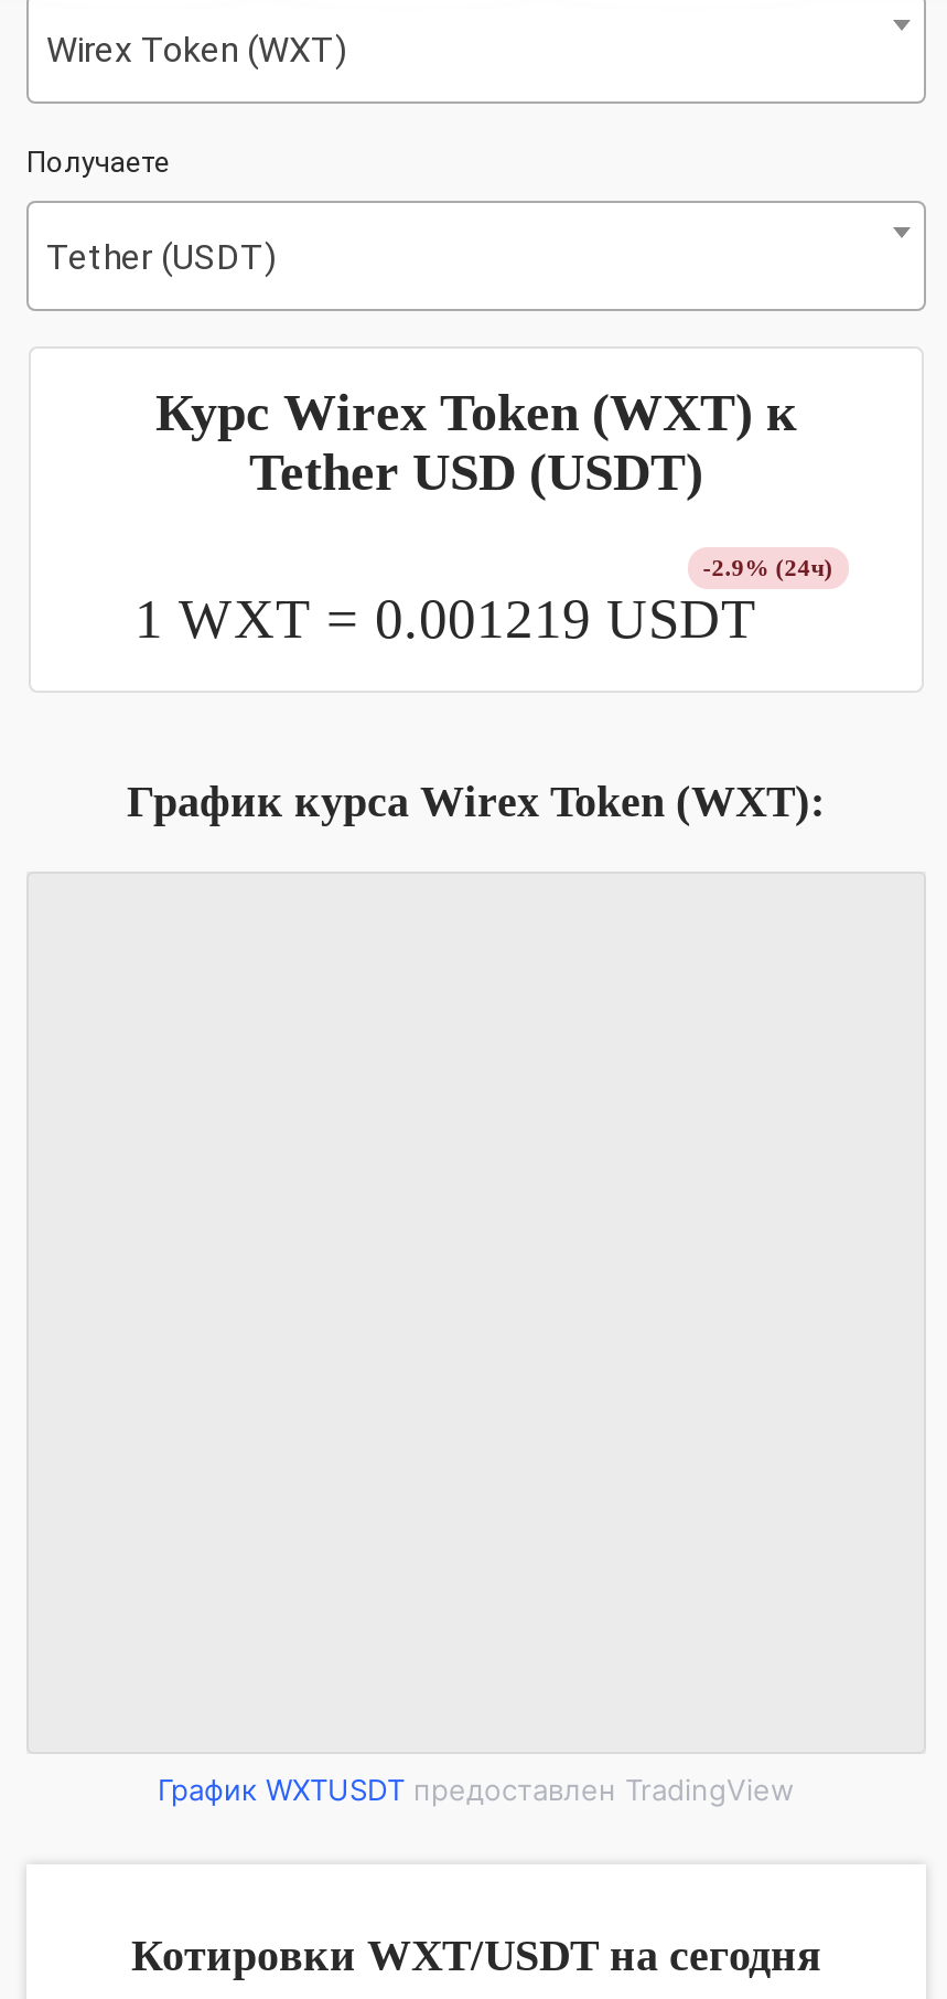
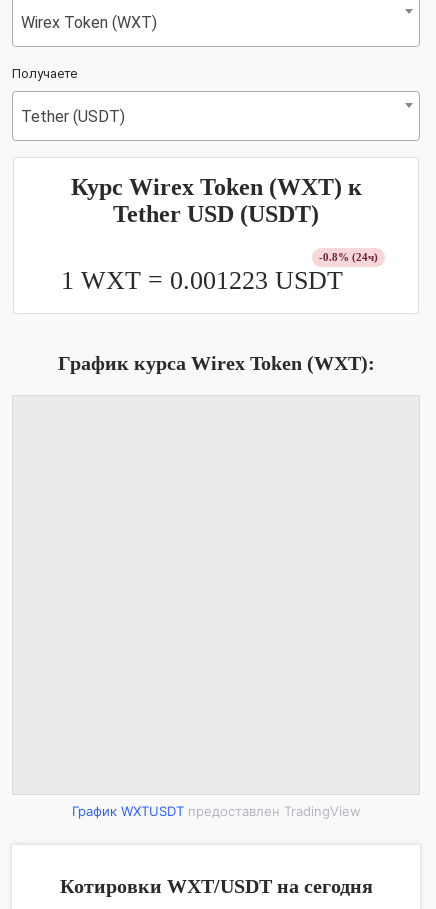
- -2.9% (24ч)
+ -0.8% (24ч)

- 1 WXT = 0.001219 USDT
+ 1 WXT = 0.001223 USDT
